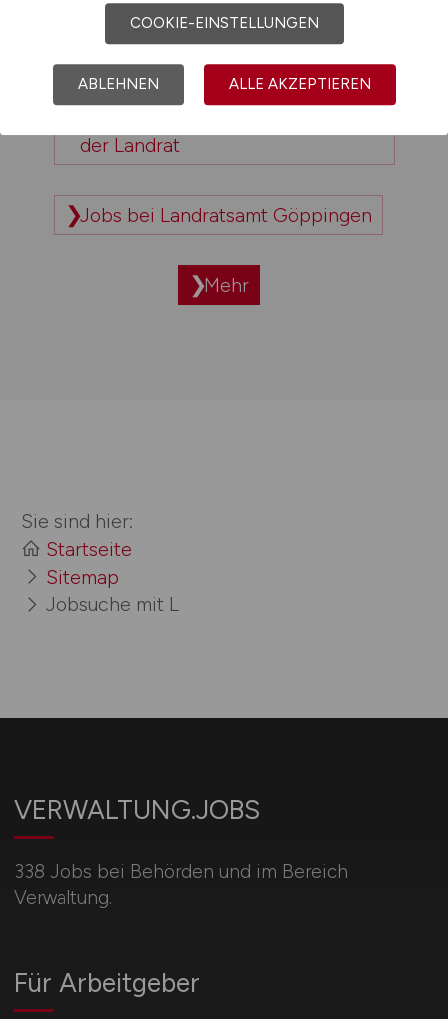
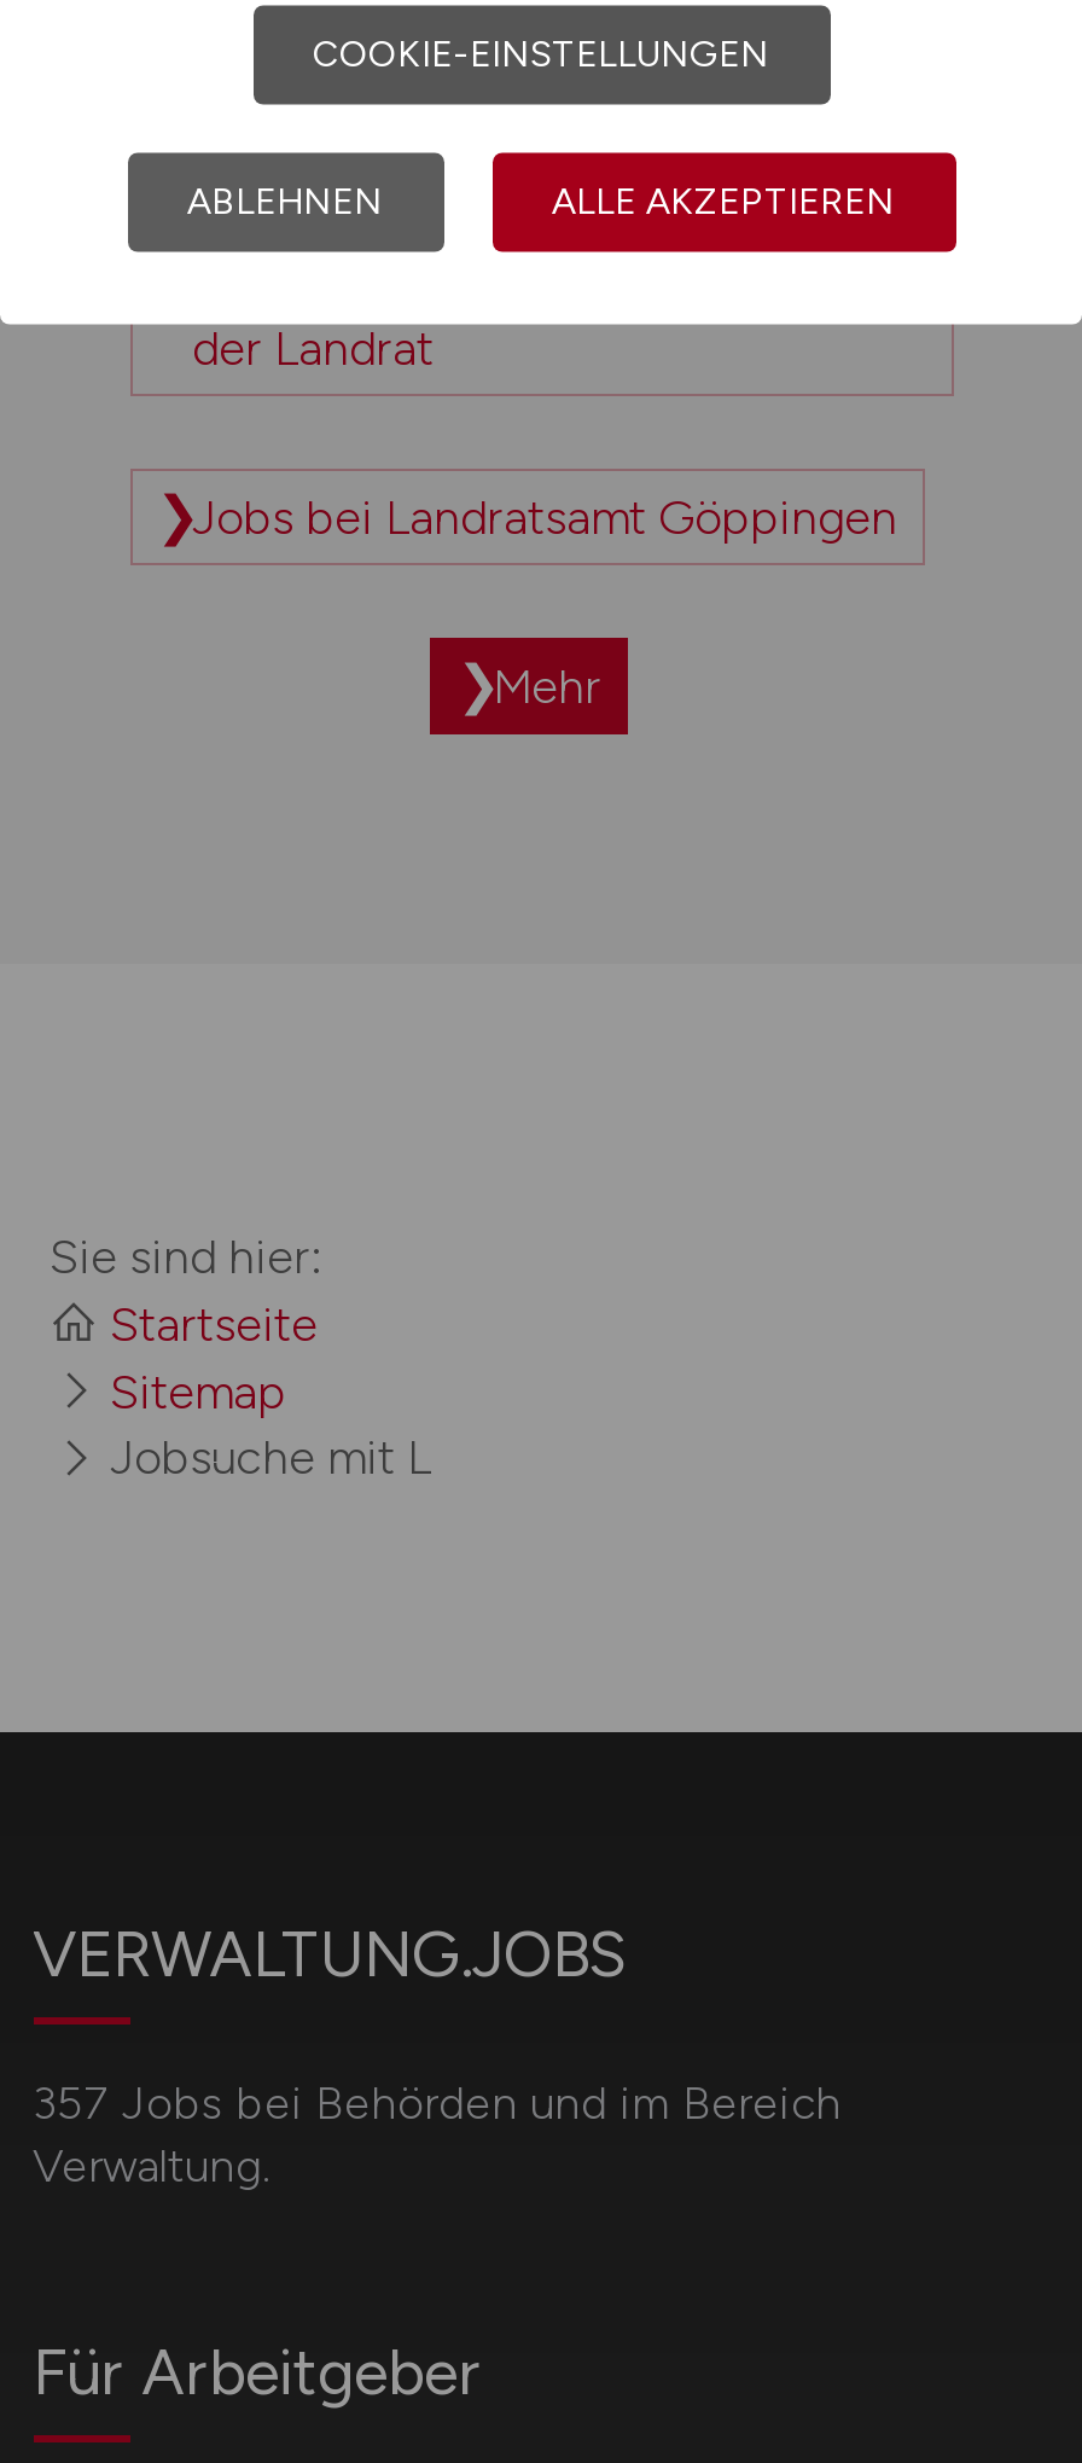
- 338 Jobs bei Behörden und im Bereich
+ 357 Jobs bei Behörden und im Bereich
